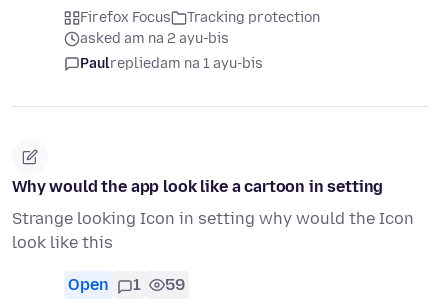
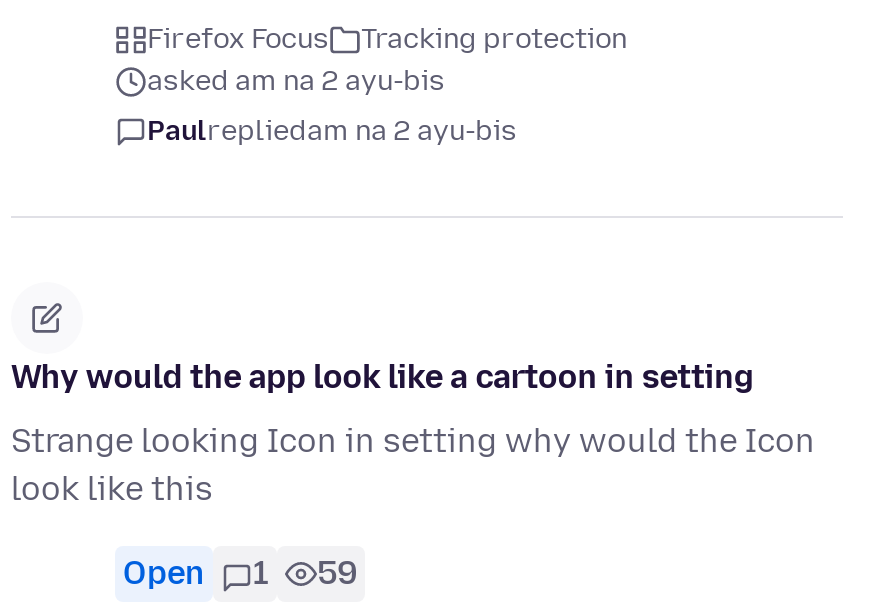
- Paulrepliedam na 1 ayu-bis
+ Paulrepliedam na 2 ayu-bis
